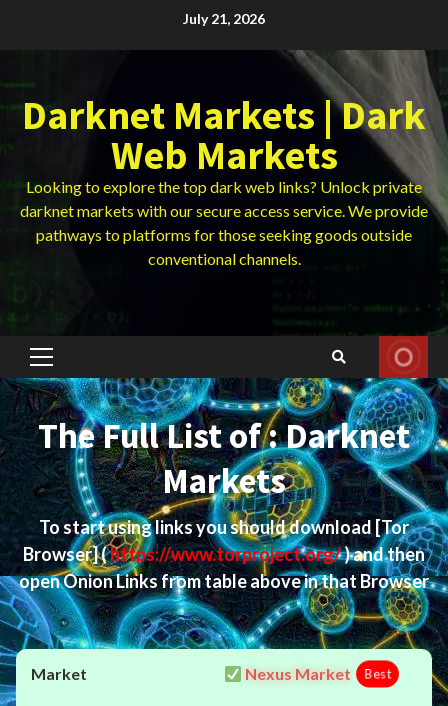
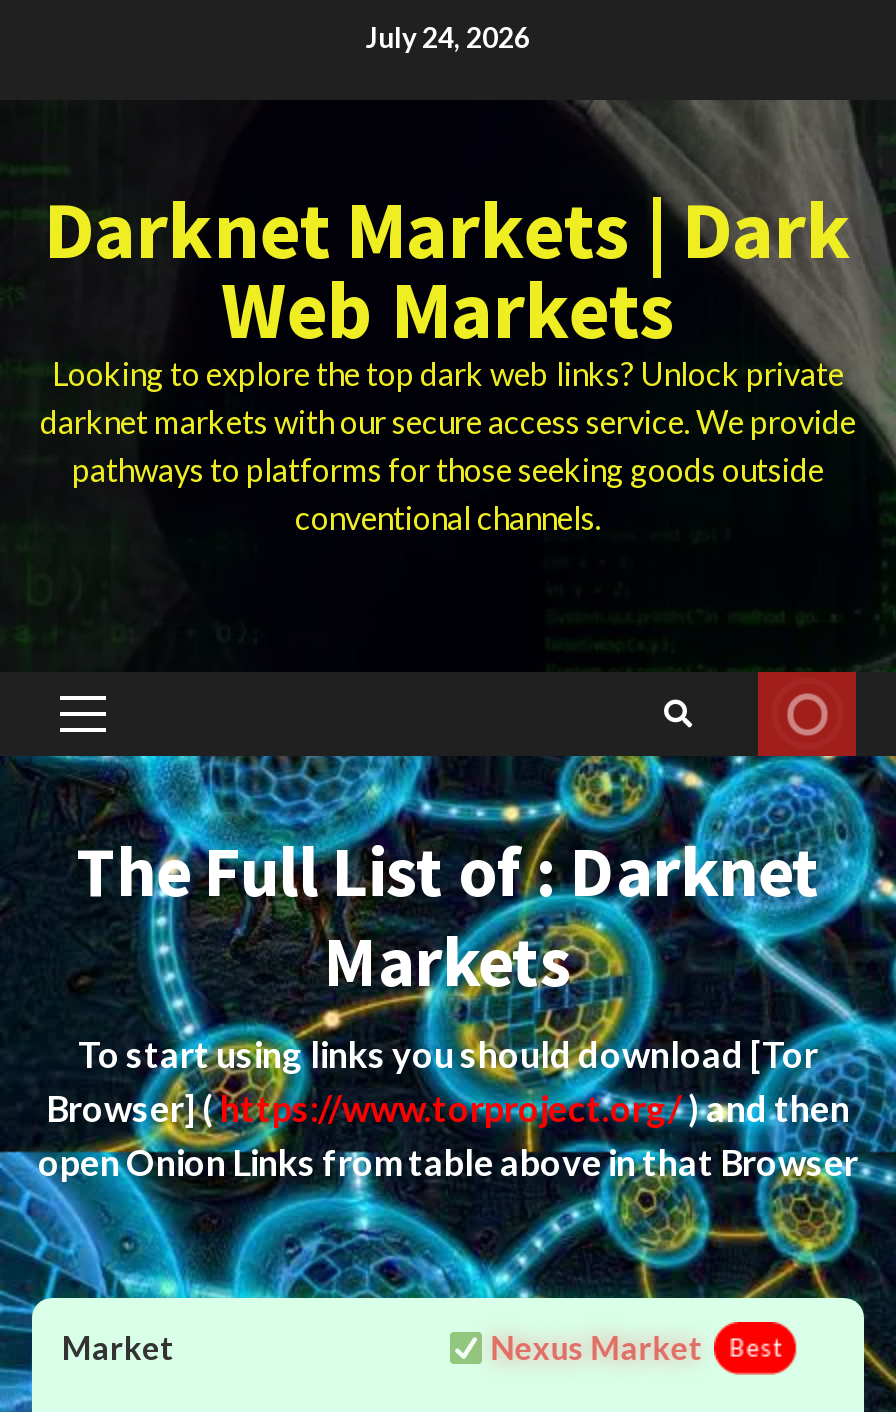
- July 21, 2026
+ July 24, 2026
